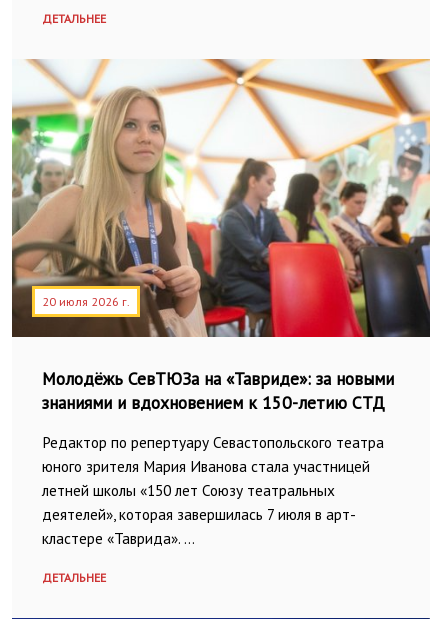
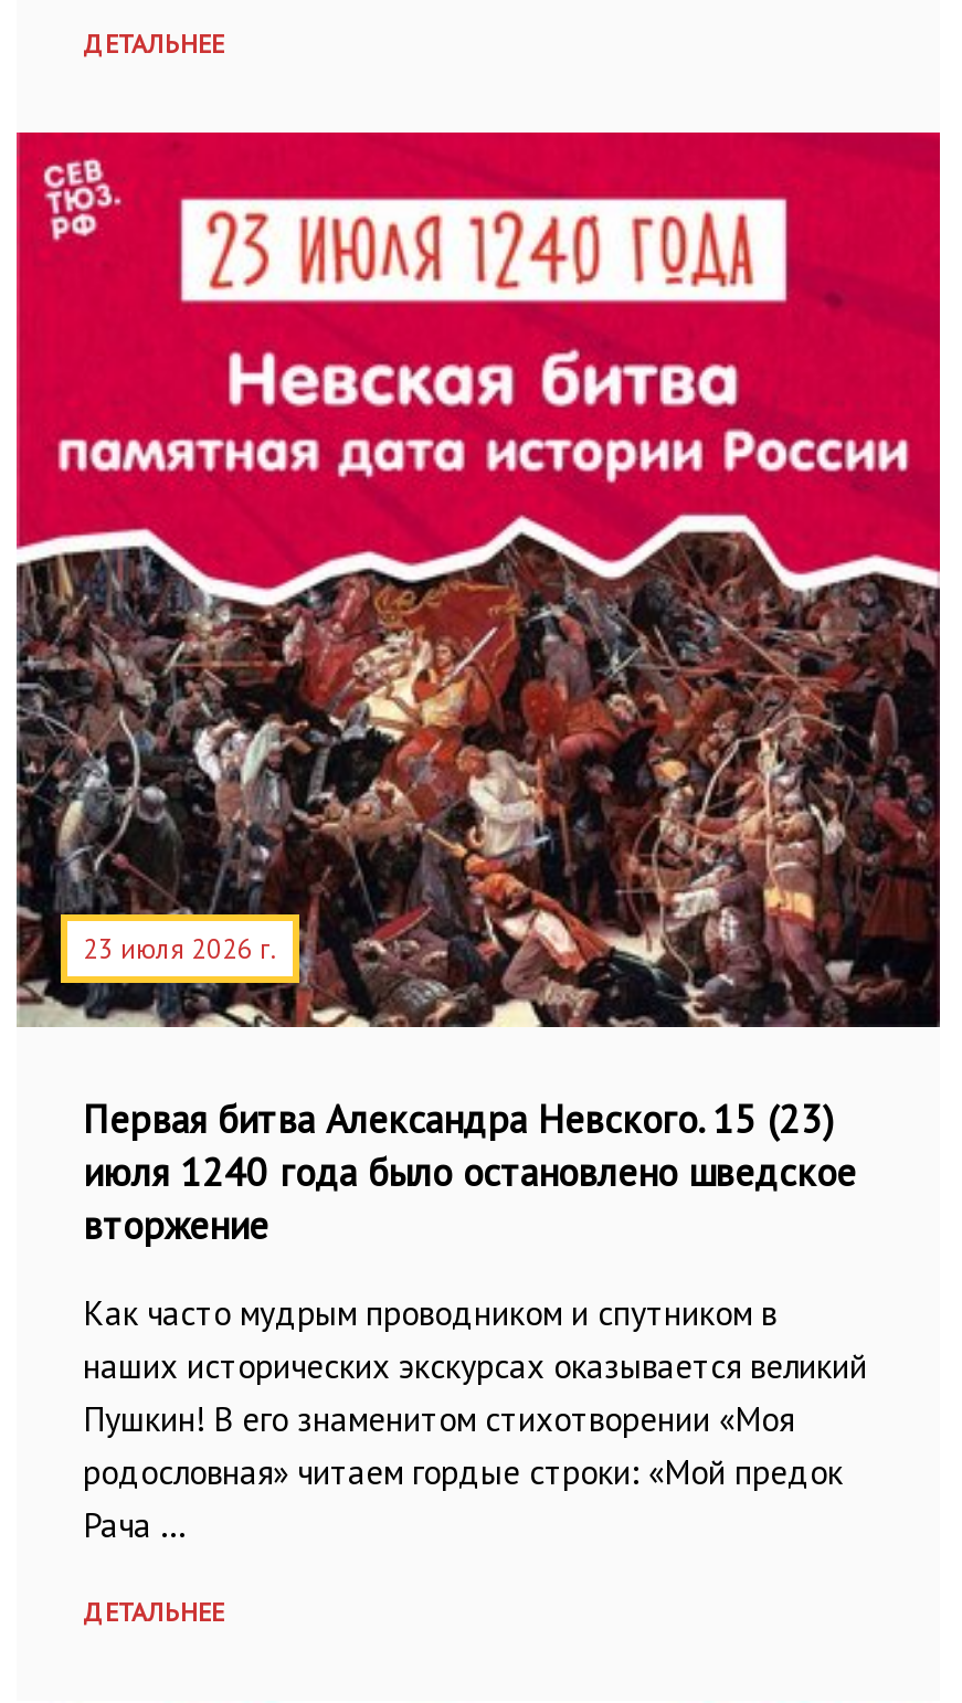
- [image]
- 20 июля 2026 г.
+ [image]
+ 23 июля 2026 г.

- Молодёжь СевТЮЗа на «Тавриде»: за новыми
- знаниями и вдохновением к 150-летию СТД
+ Первая битва Александра Невского. 15 (23)
+ июля 1240 года было остановлено шведское
+ вторжение

- Редактор по репертуару Севастопольского театра
- юного зрителя Мария Иванова стала участницей
- летней школы «150 лет Союзу театральных
- деятелей», которая завершилась 7 июля в арт-
- кластере «Таврида». …
+ Как часто мудрым проводником и спутником в
+ наших исторических экскурсах оказывается великий
+ Пушкин! В его знаменитом стихотворении «Моя
+ родословная» читаем гордые строки: «Мой предок
+ Рача …
